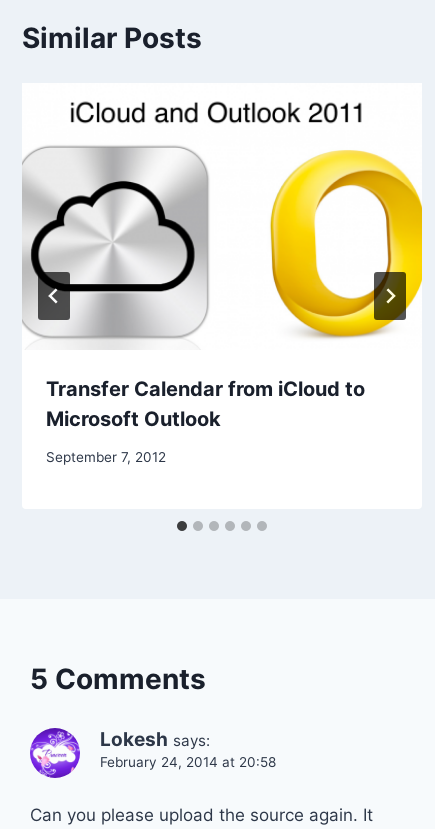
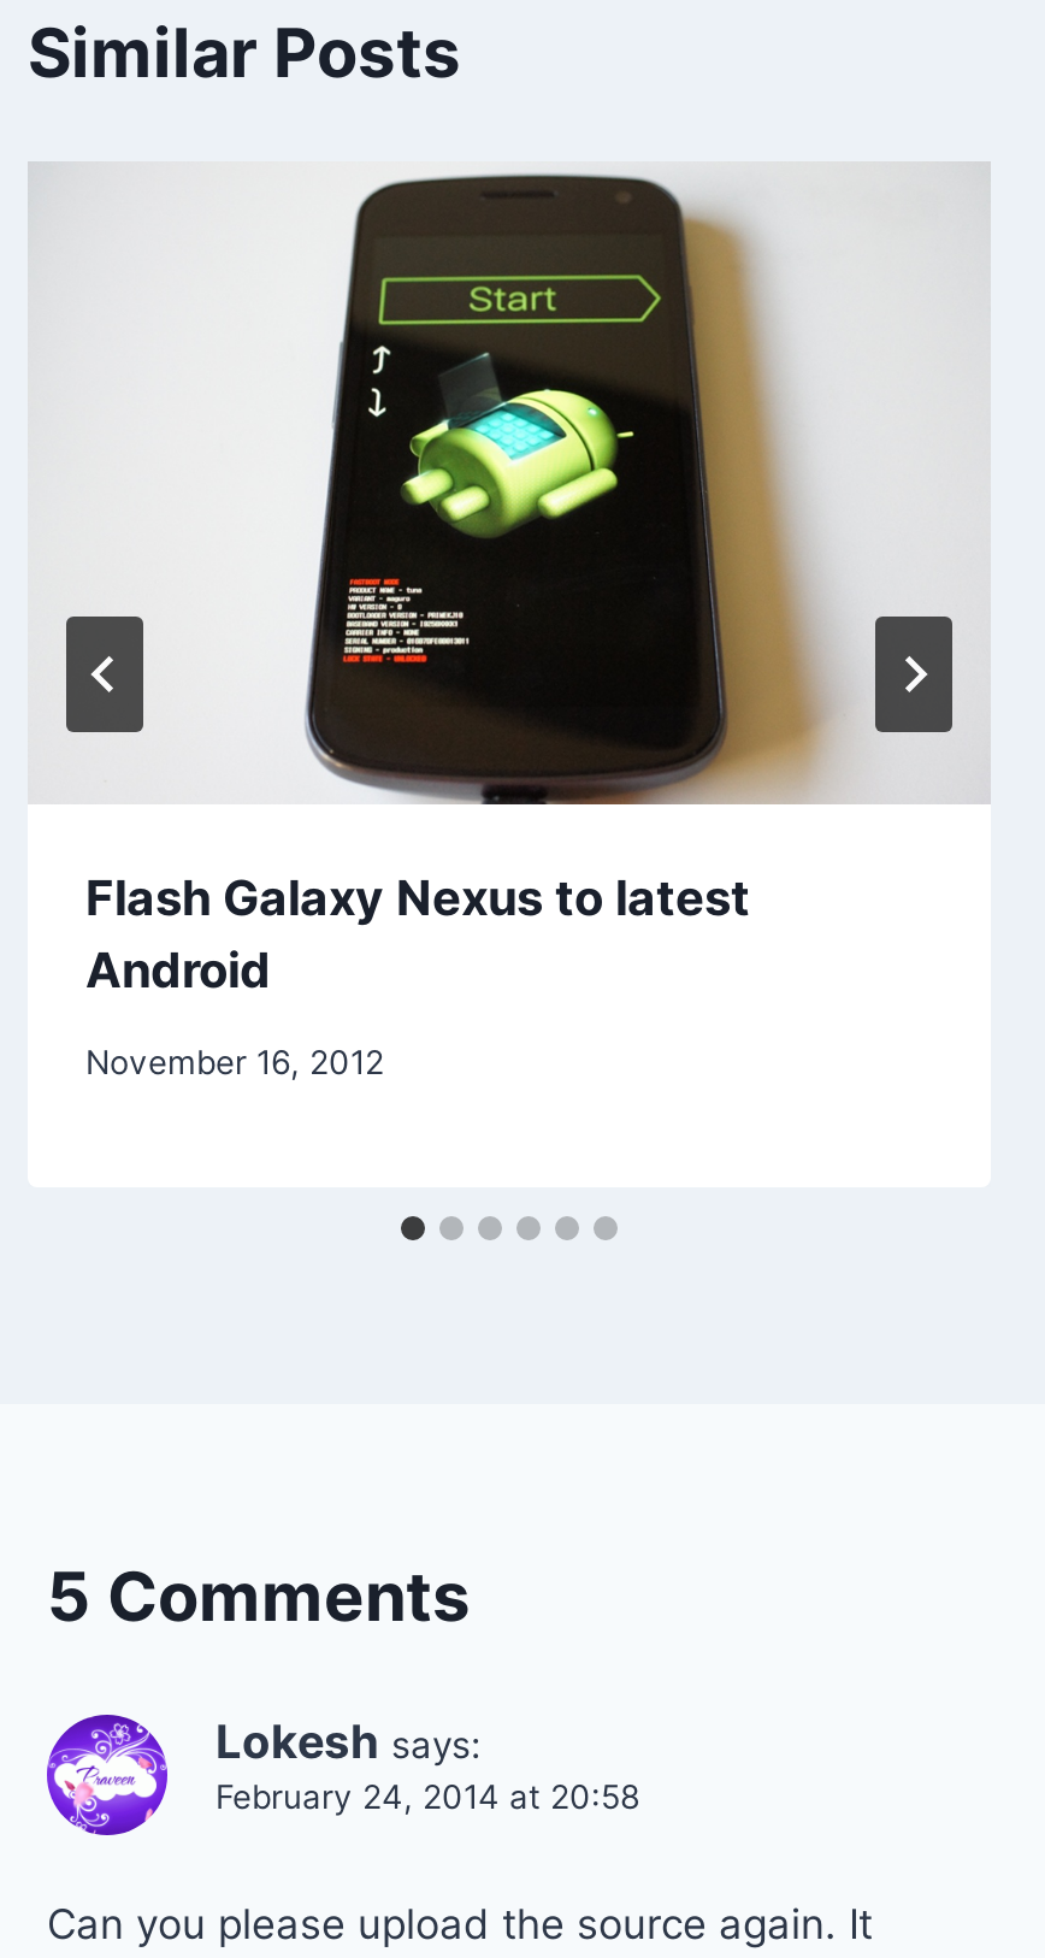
- [image]
- Transfer Calendar from iCloud to
- Microsoft Outlook
+ [image]
+ Flash Galaxy Nexus to latest
+ Android

- September 7, 2012
+ November 16, 2012
